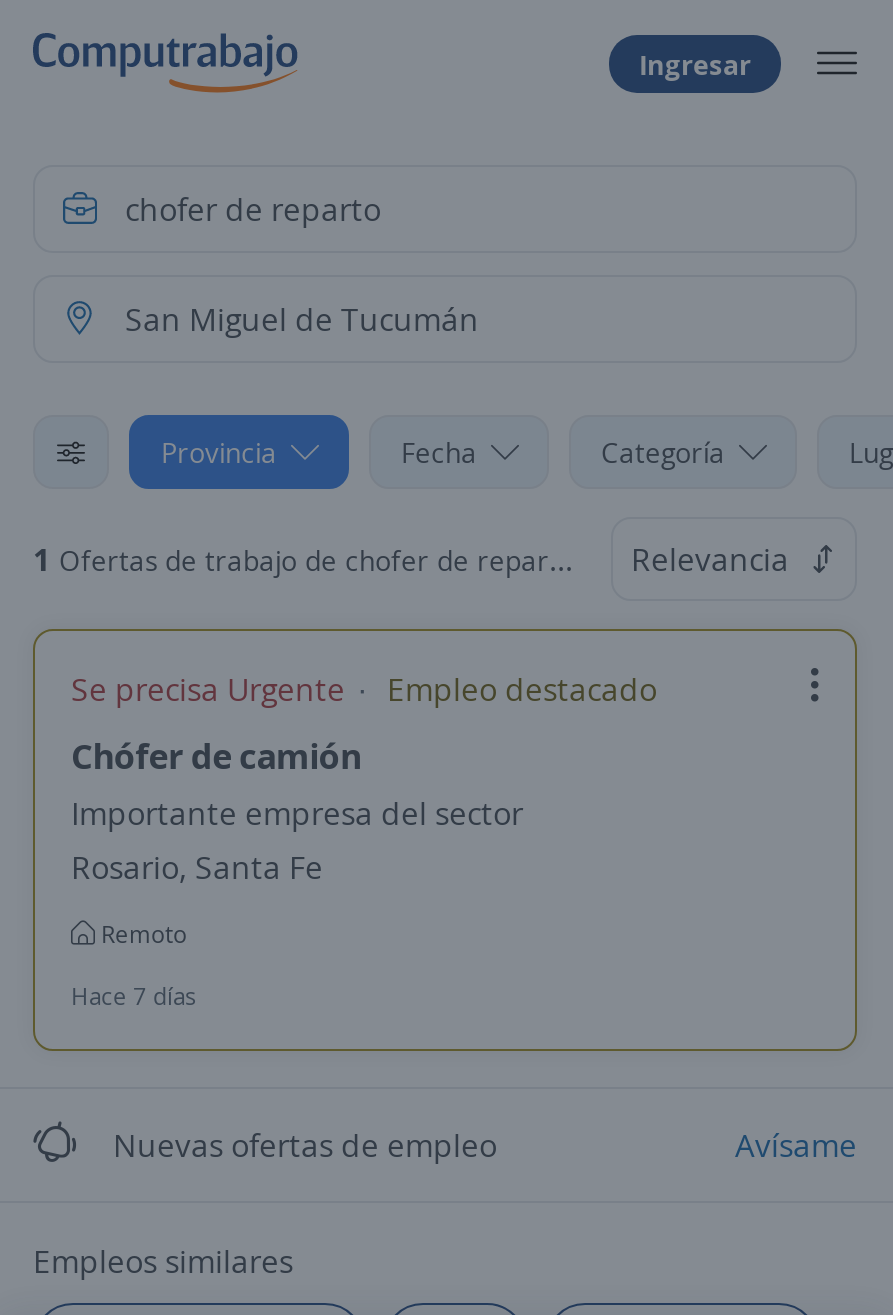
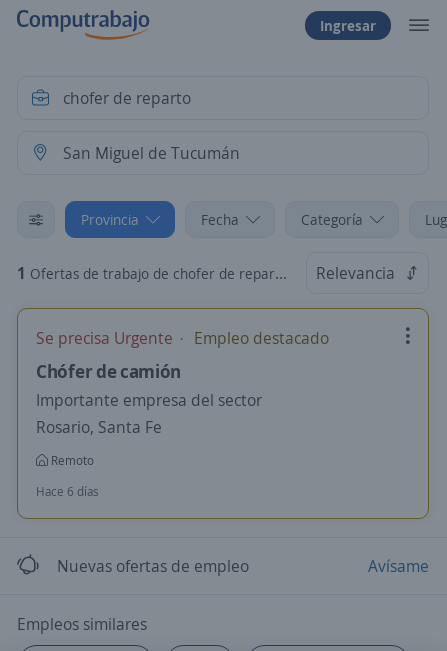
- Hace 7 días
+ Hace 6 días
